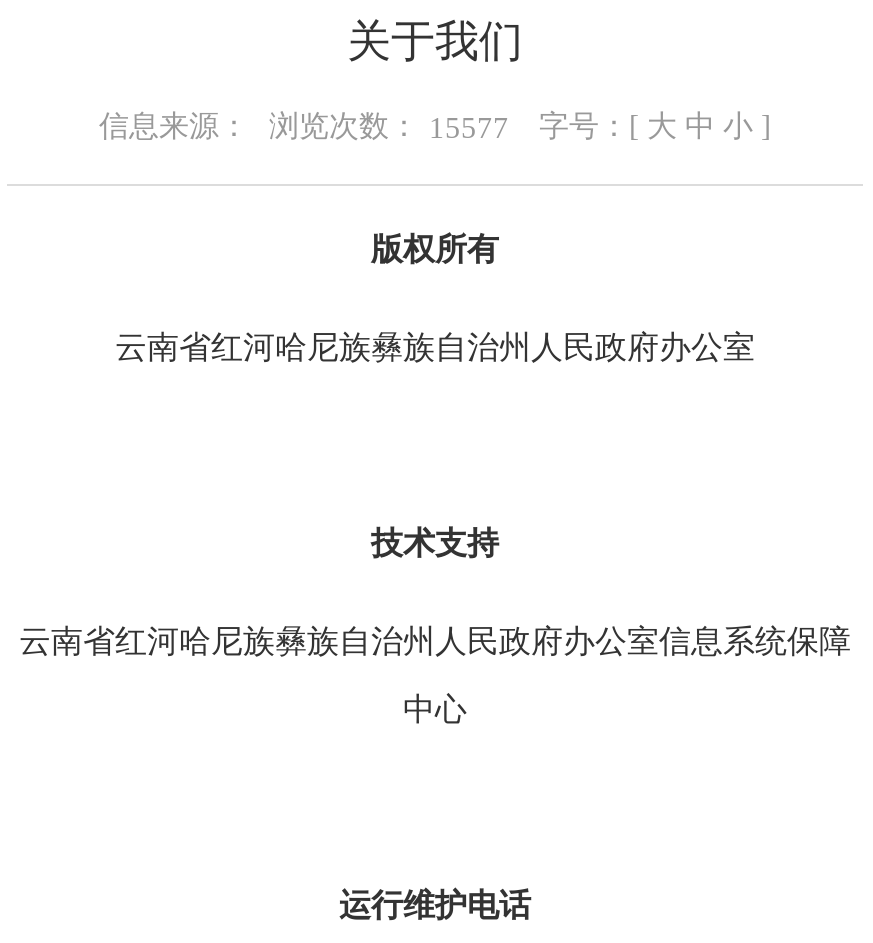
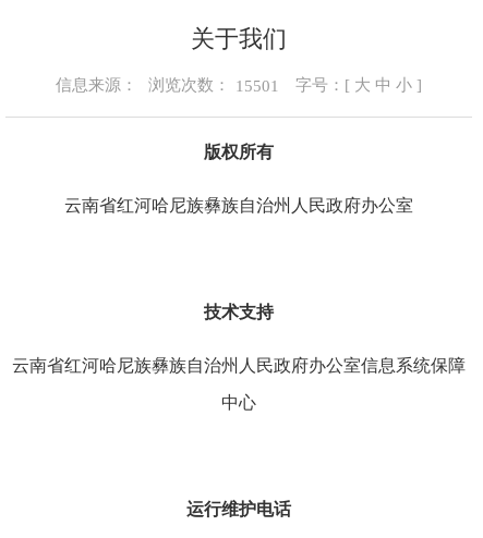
- 信息来源： 浏览次数： 15577 字号：[大 中 小]
+ 信息来源： 浏览次数： 15501 字号：[大 中 小]
